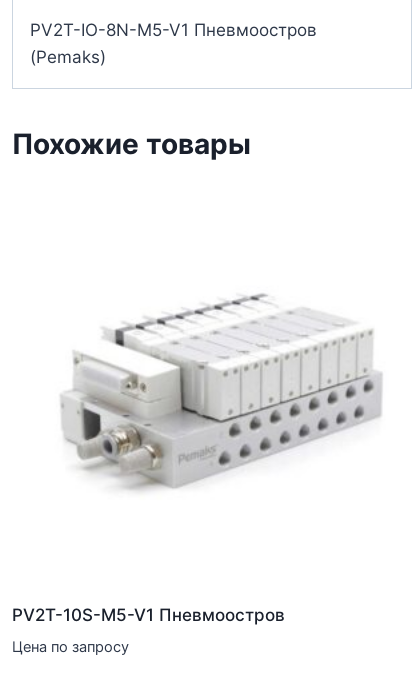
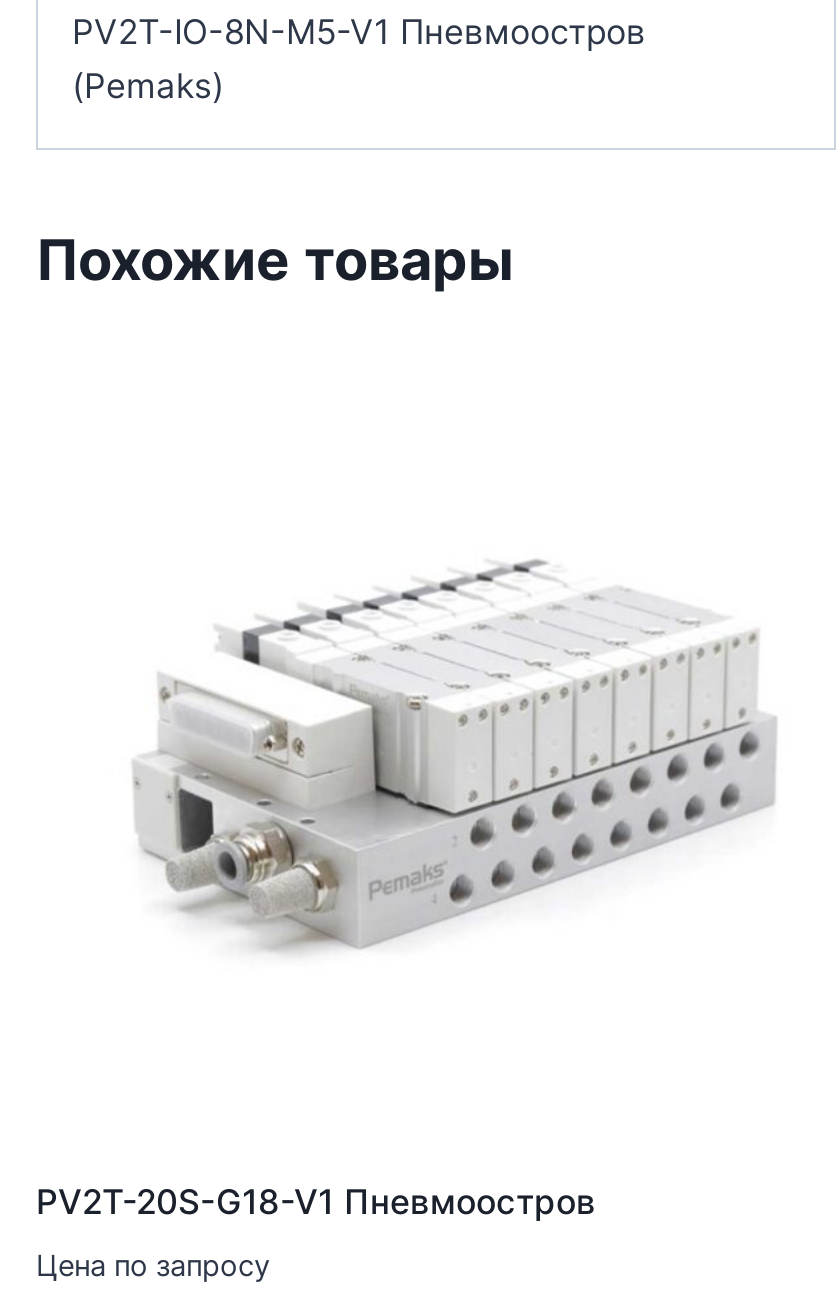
- PV2T-10S-M5-V1 Пневмоостров
+ PV2T-20S-G18-V1 Пневмоостров
